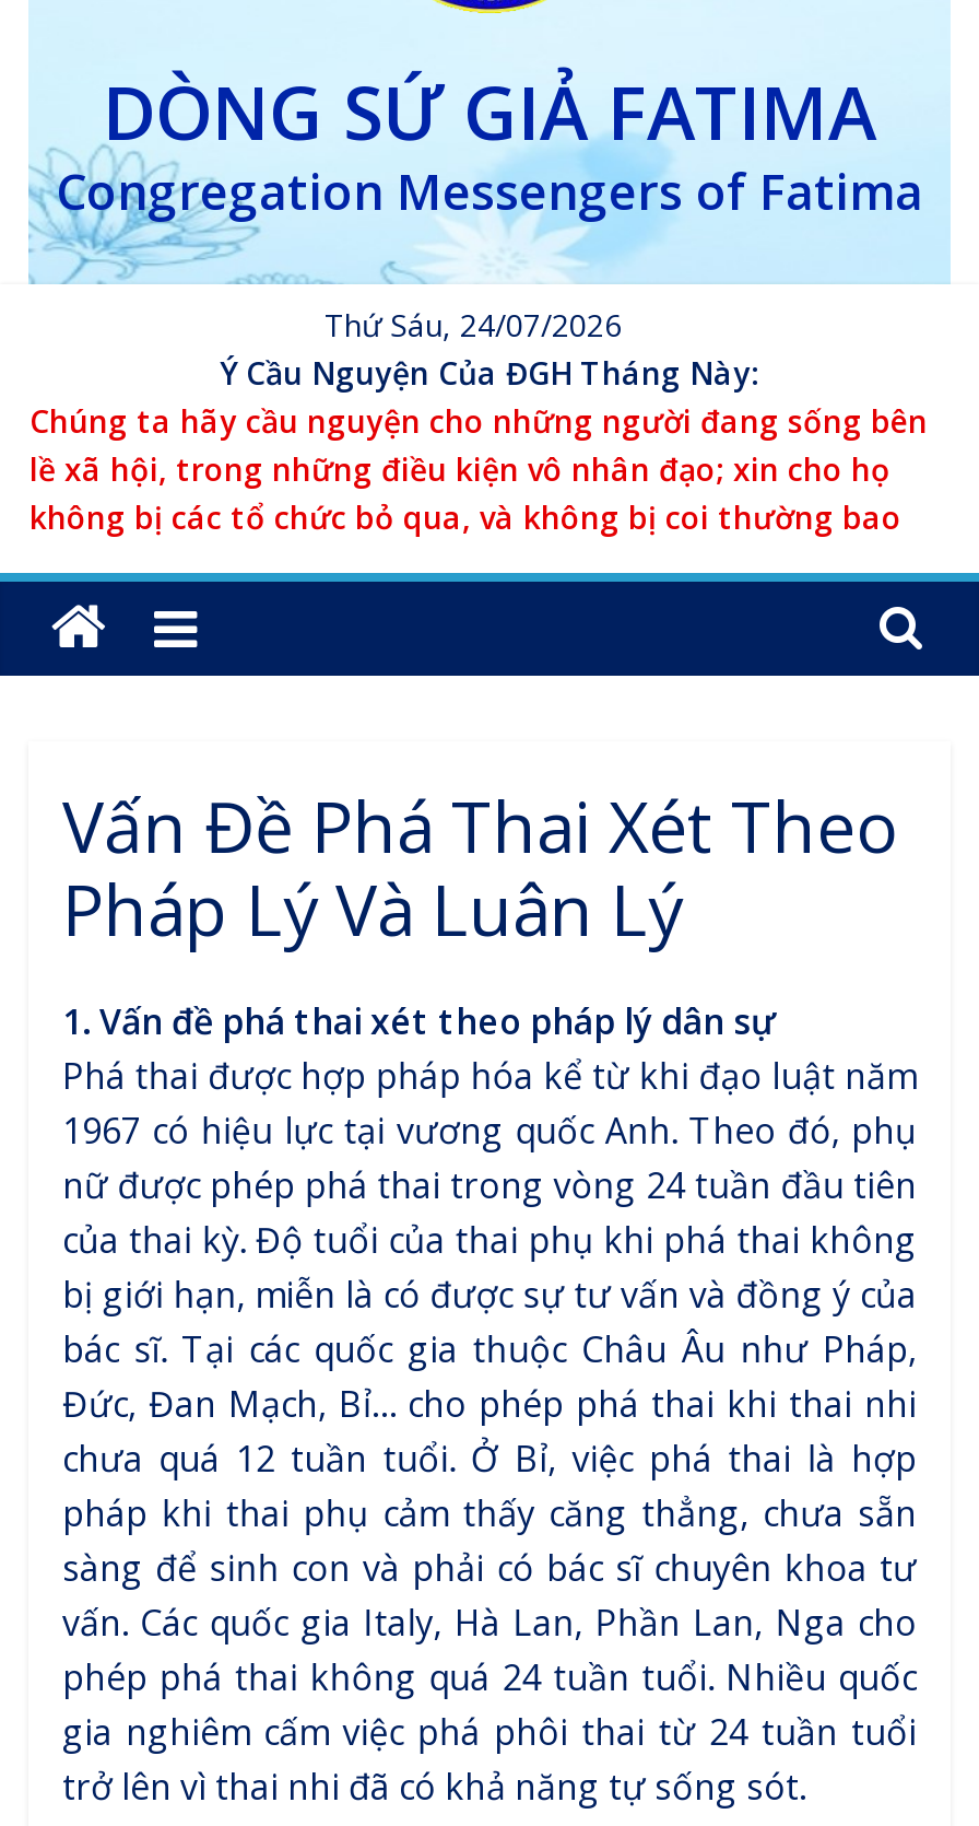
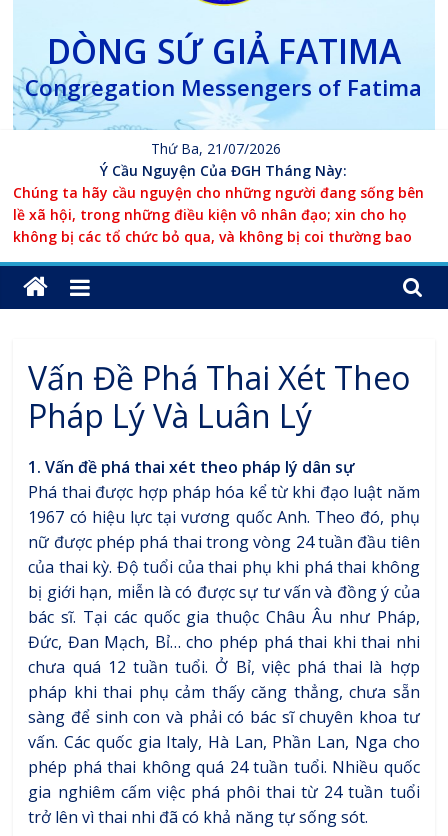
- Thứ Sáu, 24/07/2026
+ Thứ Ba, 21/07/2026
